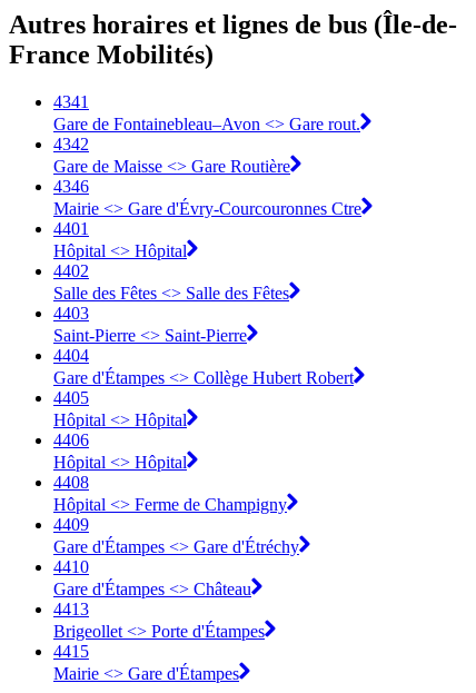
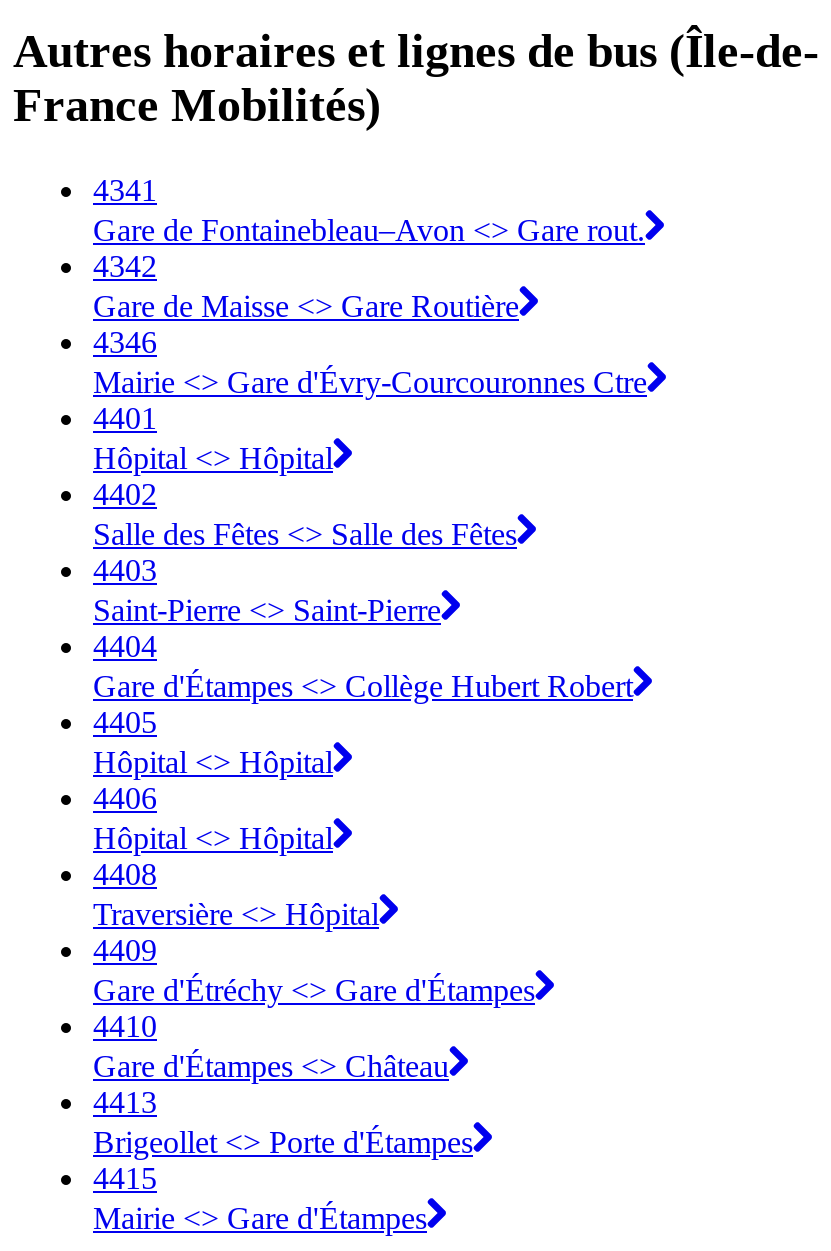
- Hôpital <> Ferme de Champigny
+ Traversière <> Hôpital

- Gare d'Étampes <> Gare d'Étréchy
+ Gare d'Étréchy <> Gare d'Étampes
